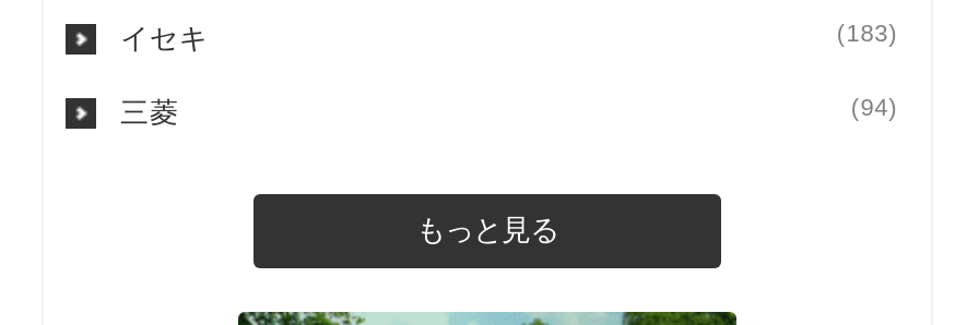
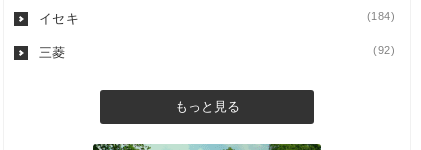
- (183)
+ (184)

- (94)
+ (92)
